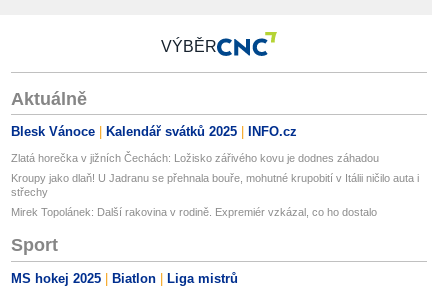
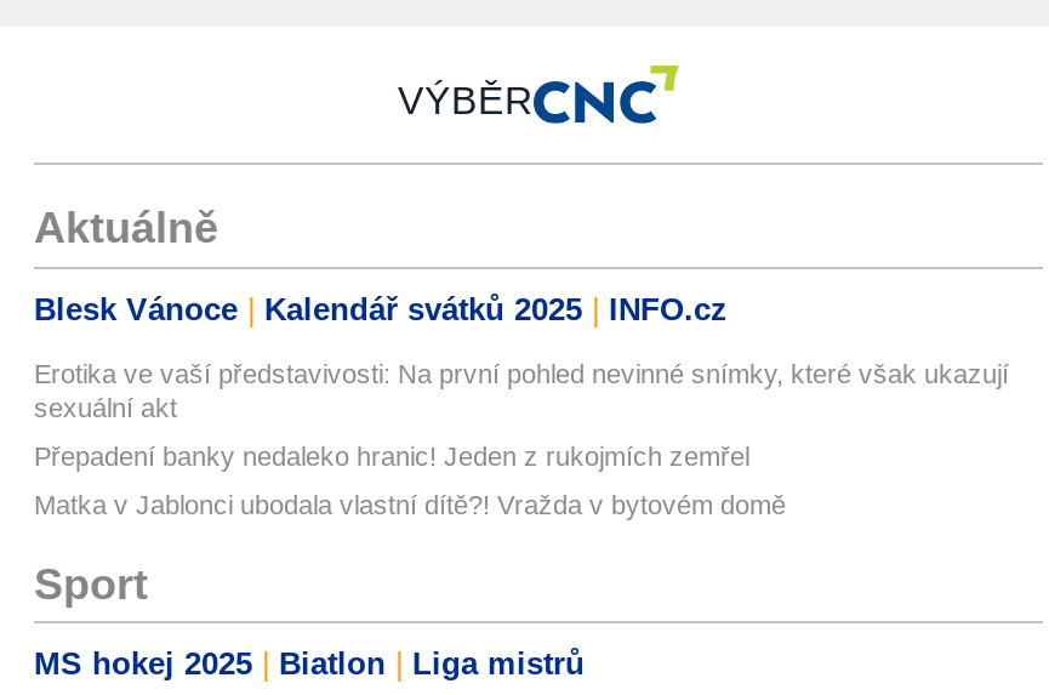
- Zlatá horečka v jižních Čechách: Ložisko zářivého kovu je dodnes záhadou
+ Erotika ve vaší představivosti: Na první pohled nevinné snímky, které však ukazují
+ sexuální akt

- Kroupy jako dlaň! U Jadranu se přehnala bouře, mohutné krupobití v Itálii ničilo auta i
- střechy
+ Přepadení banky nedaleko hranic! Jeden z rukojmích zemřel

- Mirek Topolánek: Další rakovina v rodině. Expremiér vzkázal, co ho dostalo
+ Matka v Jablonci ubodala vlastní dítě?! Vražda v bytovém domě
